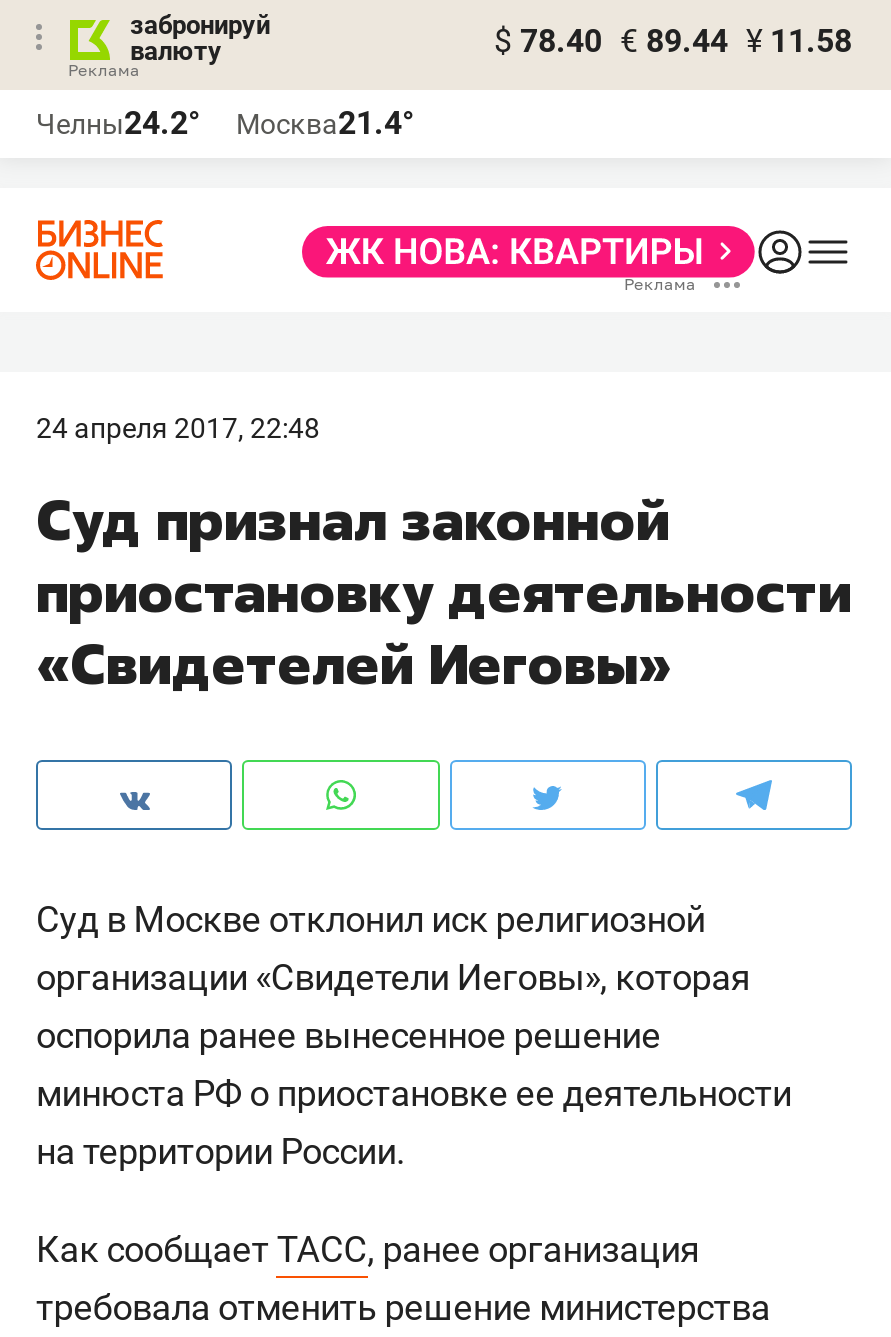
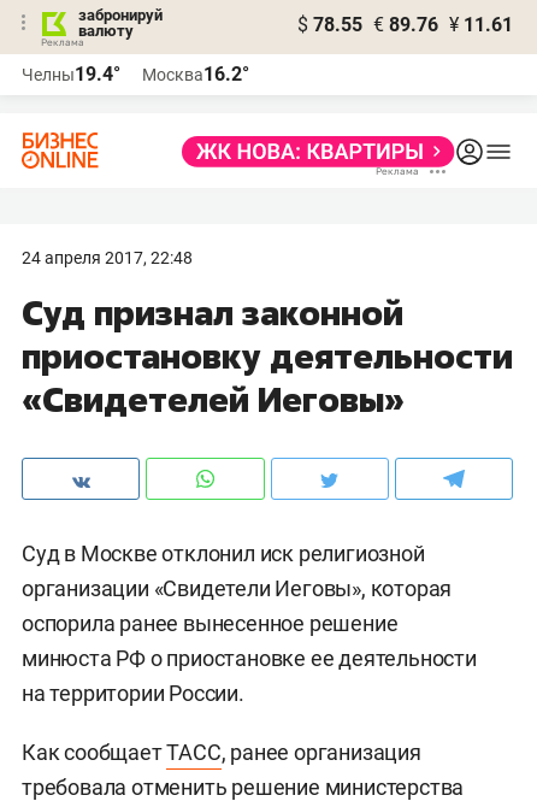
- $ 78.40 € 89.44 ¥ 11.58
+ $ 78.55 € 89.76 ¥ 11.61

- Челны24.2°
+ Челны19.4°

- Москва21.4°
+ Москва16.2°
